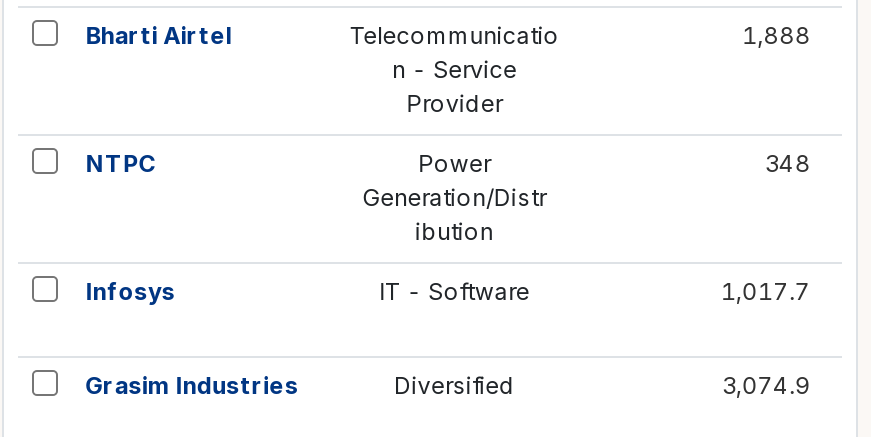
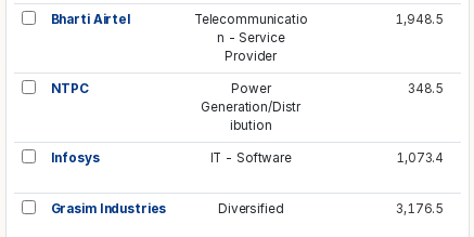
- 1,888
+ 1,948.5

- 348
+ 348.5

- 1,017.7
+ 1,073.4

- 3,074.9
+ 3,176.5
